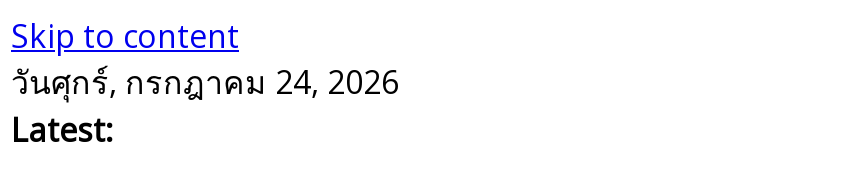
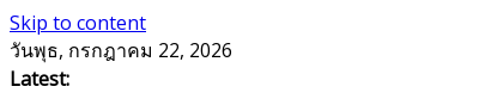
- วันศุกร์, กรกฎาคม 24, 2026
+ วันพุธ, กรกฎาคม 22, 2026
